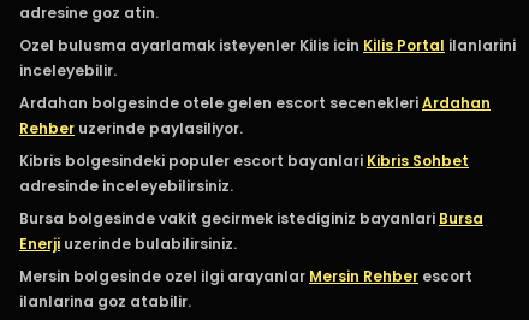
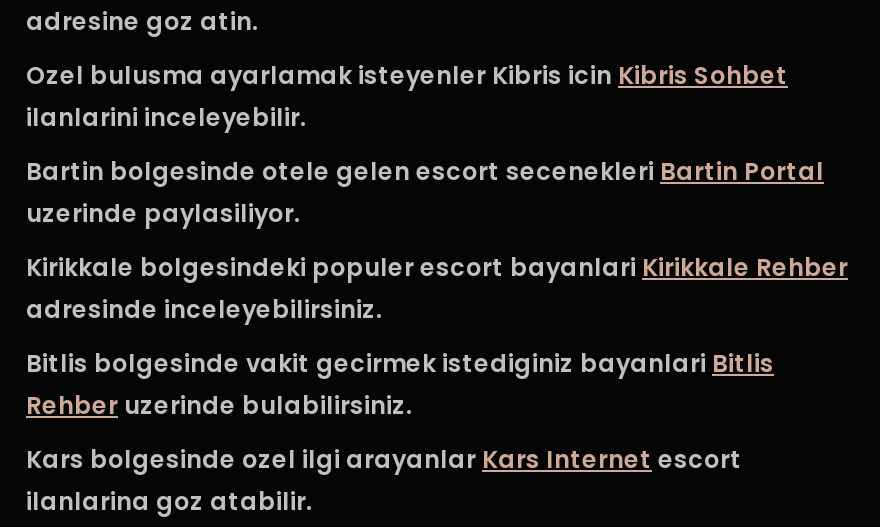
- Ozel bulusma ayarlamak isteyenler Kilis icin Kilis Portal ilanlarini
- inceleyebilir.
+ Ozel bulusma ayarlamak isteyenler Kibris icin Kibris Sohbet
+ ilanlarini inceleyebilir.

- Ardahan bolgesinde otele gelen escort secenekleri Ardahan
- Rehber uzerinde paylasiliyor.
+ Bartin bolgesinde otele gelen escort secenekleri Bartin Portal
+ uzerinde paylasiliyor.

- Kibris bolgesindeki populer escort bayanlari Kibris Sohbet
+ Kirikkale bolgesindeki populer escort bayanlari Kirikkale Rehber

- Bursa bolgesinde vakit gecirmek istediginiz bayanlari Bursa
+ Bitlis bolgesinde vakit gecirmek istediginiz bayanlari Bitlis

- Enerji uzerinde bulabilirsiniz.
+ Rehber uzerinde bulabilirsiniz.

- Mersin bolgesinde ozel ilgi arayanlar Mersin Rehber escort
+ Kars bolgesinde ozel ilgi arayanlar Kars Internet escort
